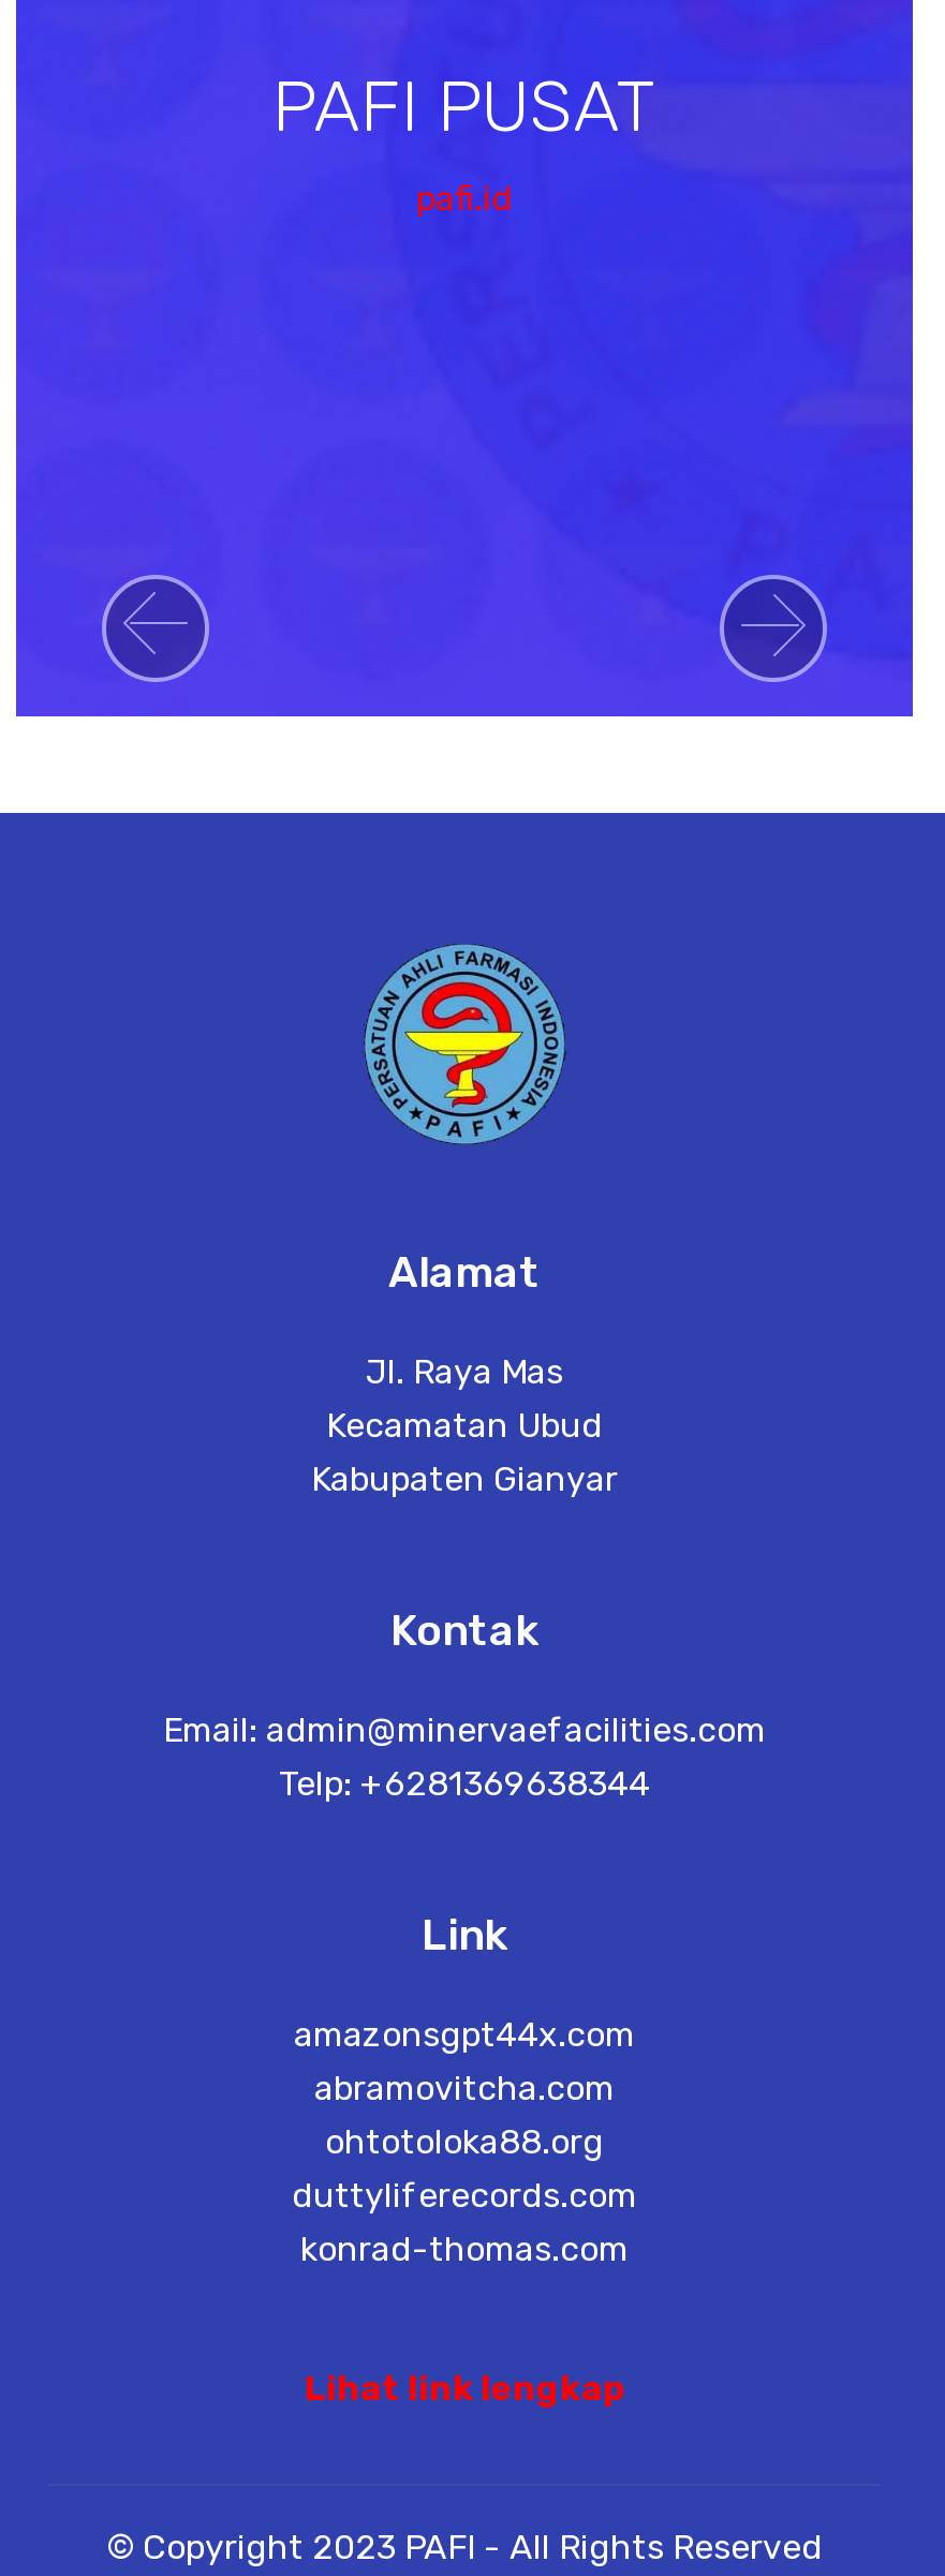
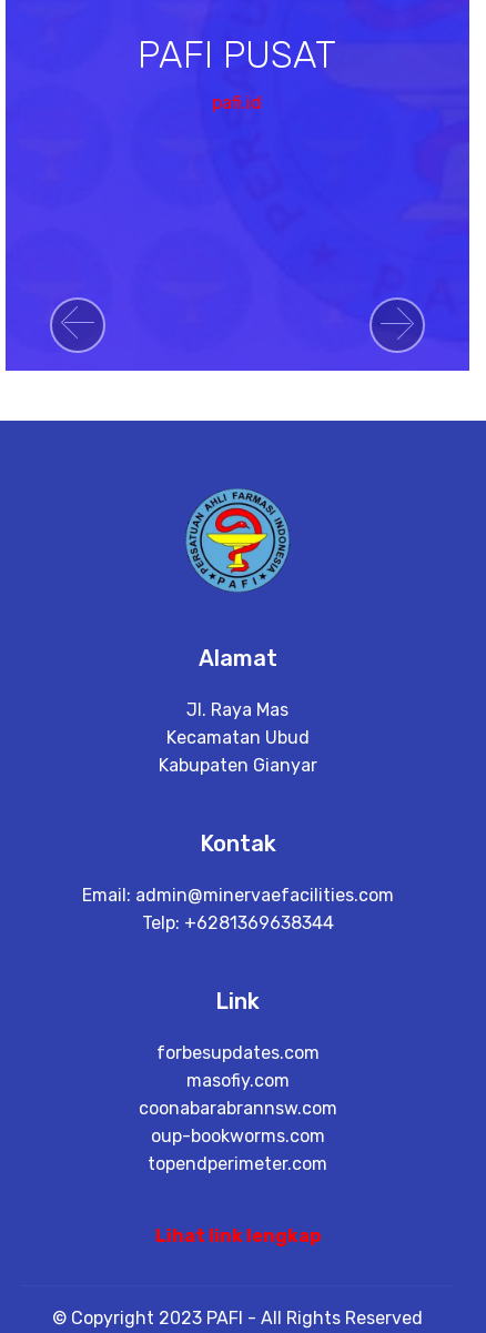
- amazonsgpt44x.com
- abramovitcha.com
- ohtotoloka88.org
- duttyliferecords.com
- konrad-thomas.com
+ forbesupdates.com
+ masofiy.com
+ coonabarabrannsw.com
+ oup-bookworms.com
+ topendperimeter.com
